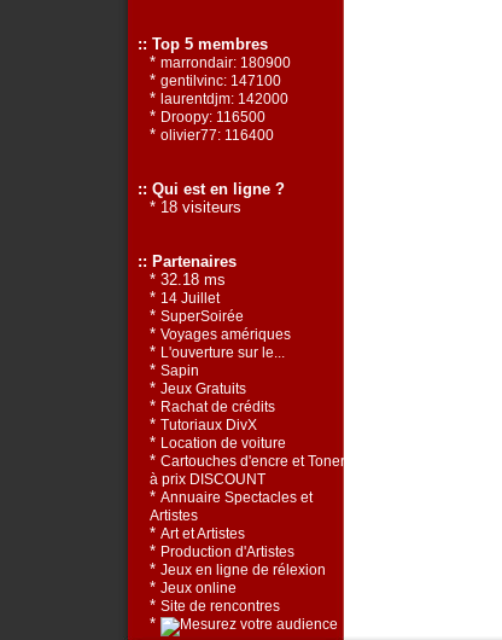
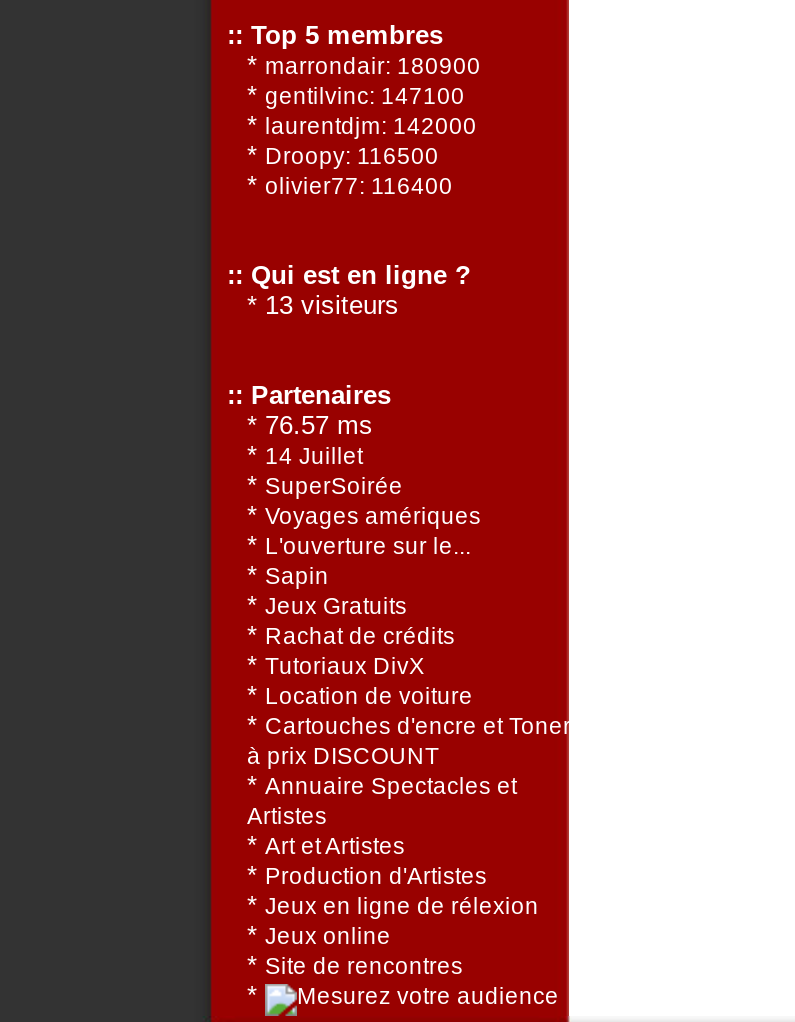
- * 18 visiteurs
+ * 13 visiteurs

- * 32.18 ms
+ * 76.57 ms
